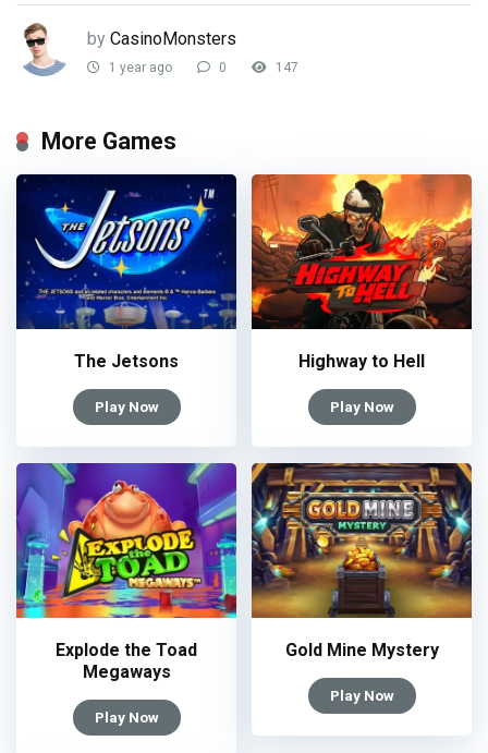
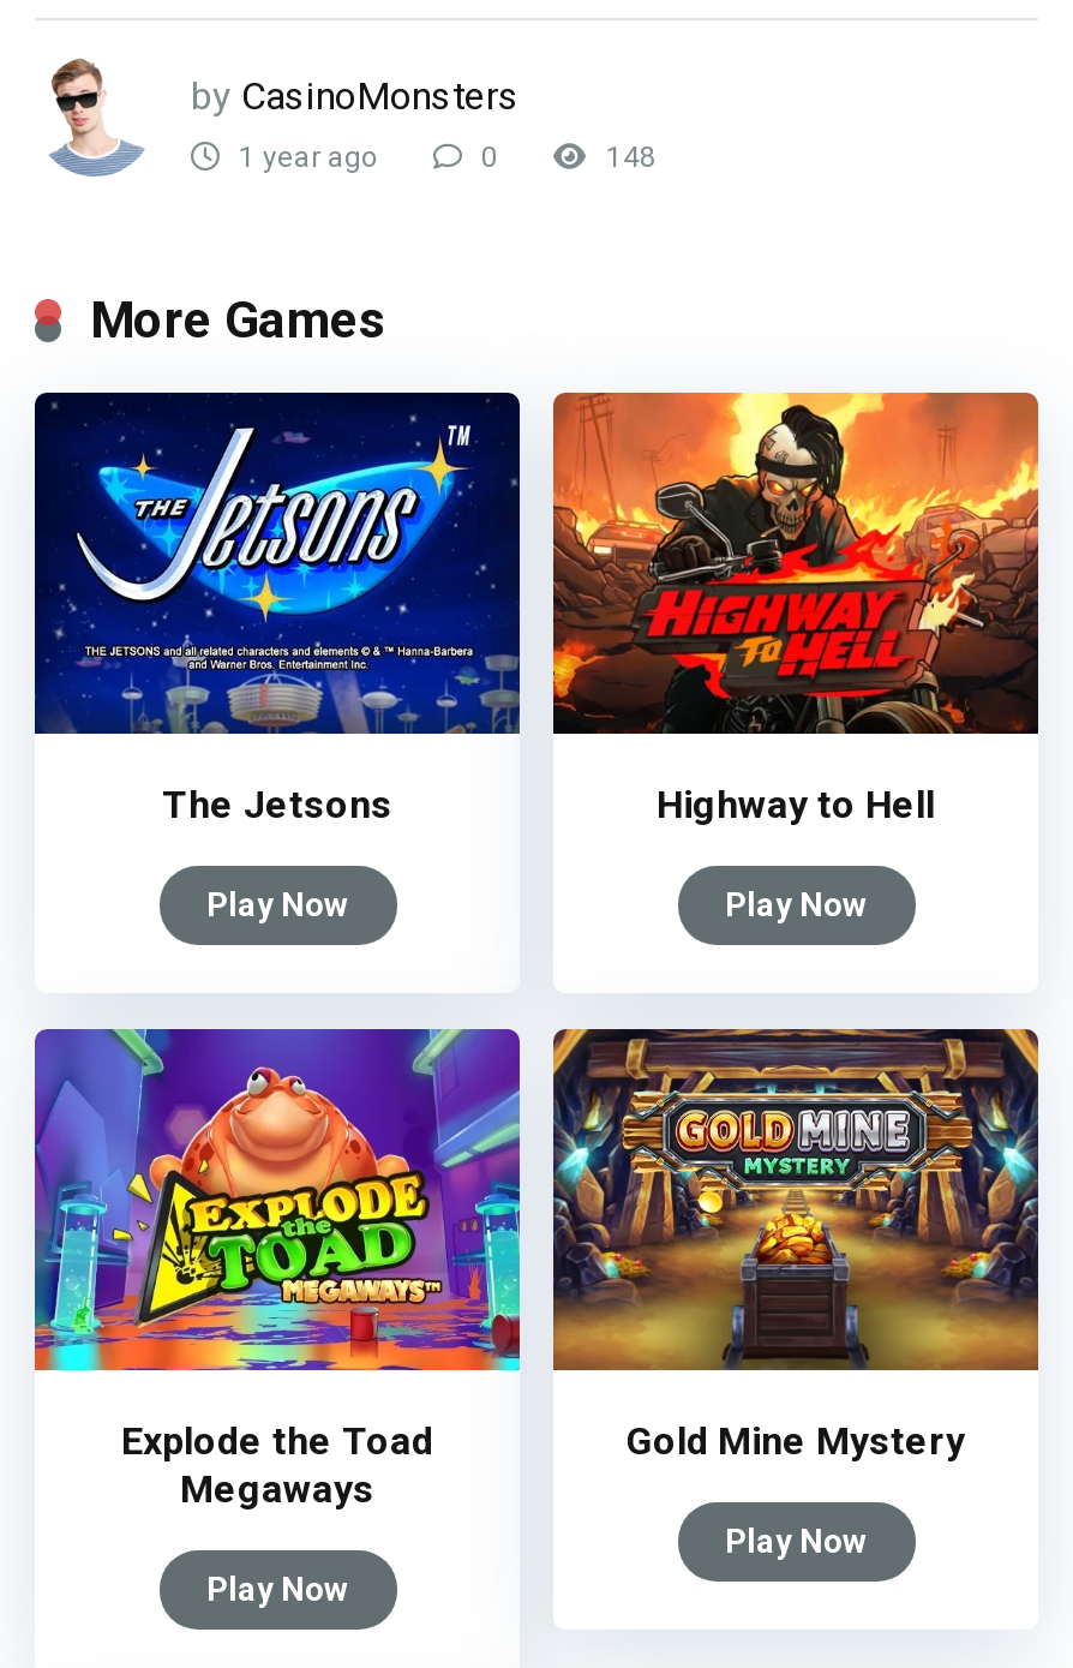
- 147
+ 148
